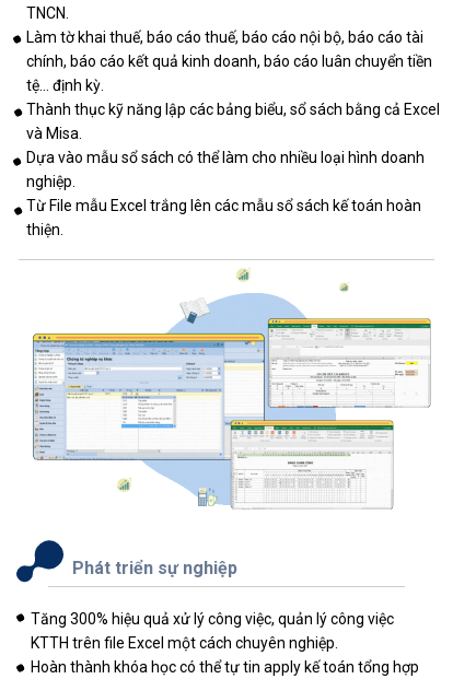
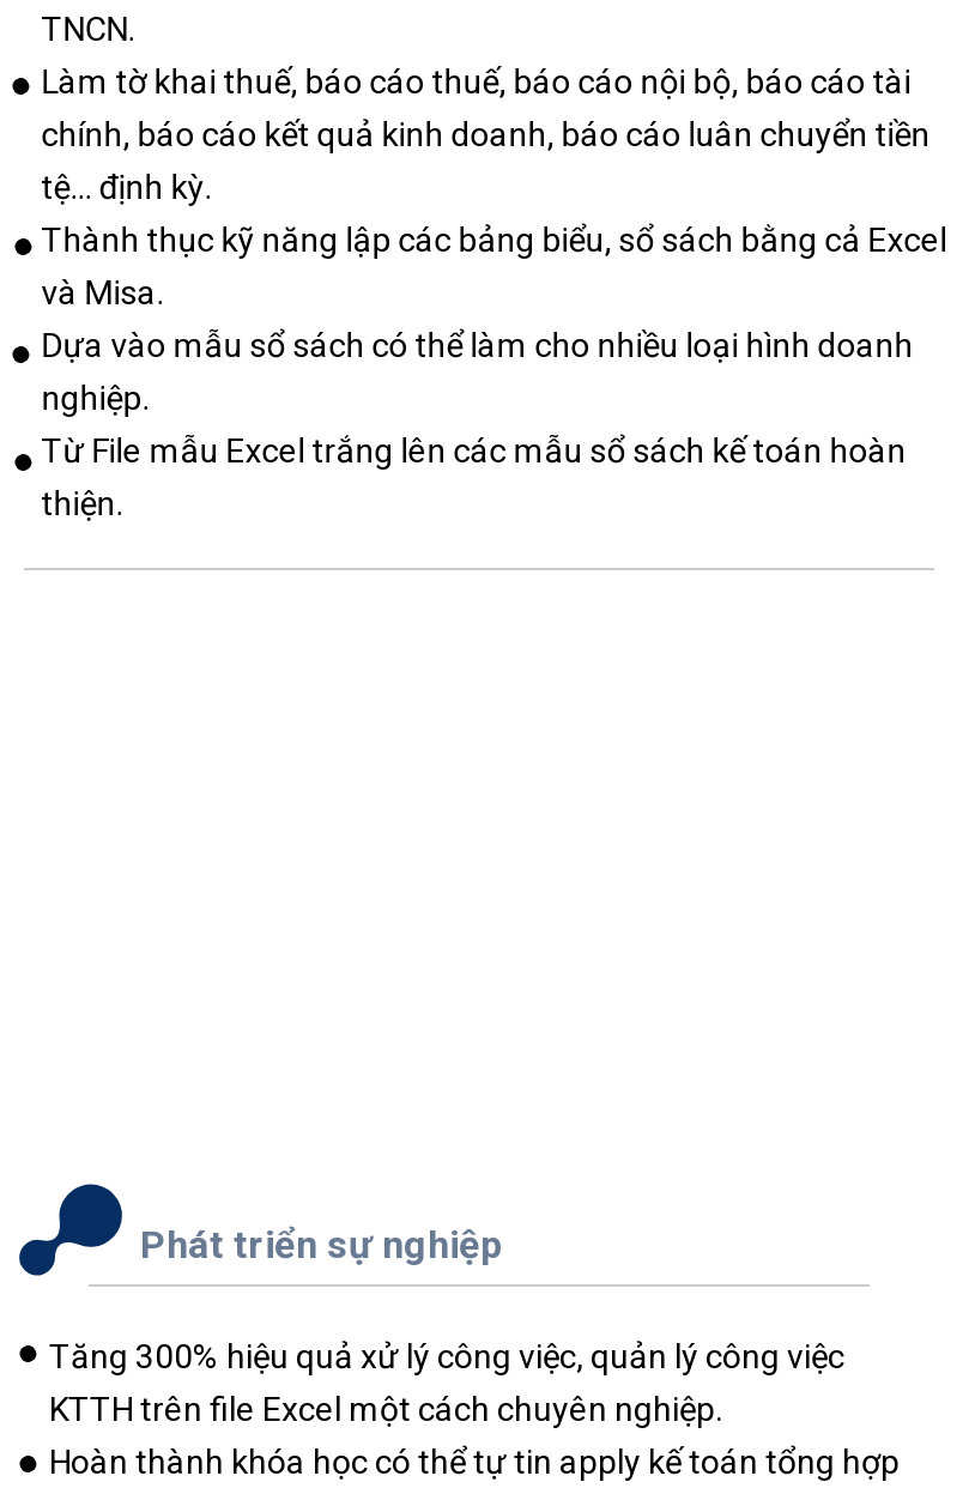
- [image]
